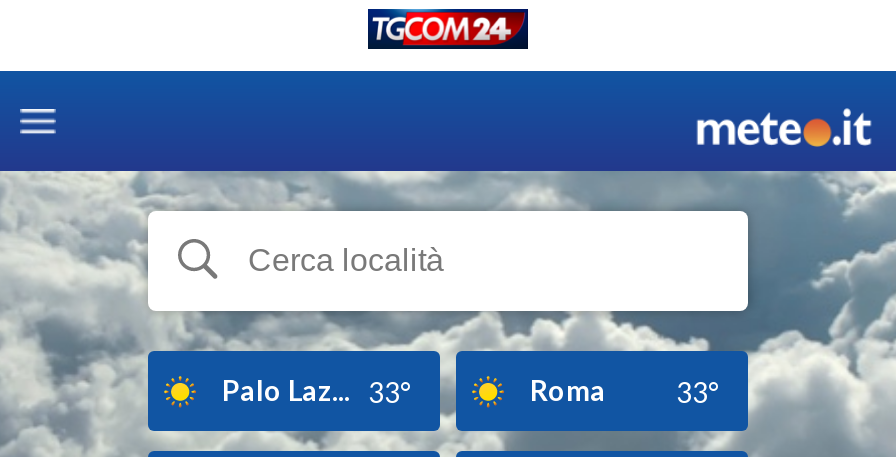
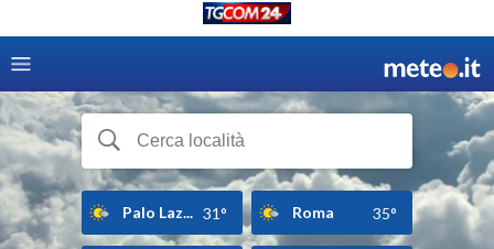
- Palo Laz... 33°
+ Palo Laz... 31°

- 33°
+ 35°
